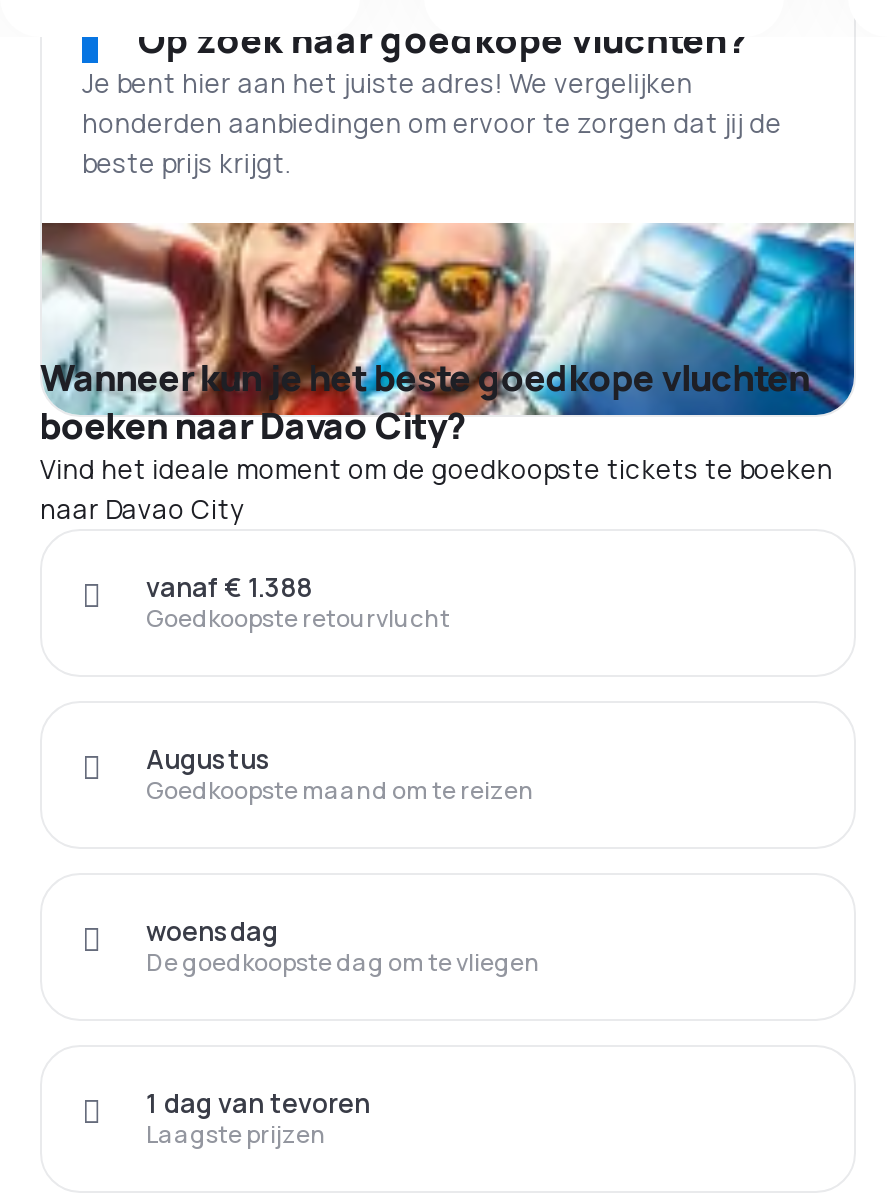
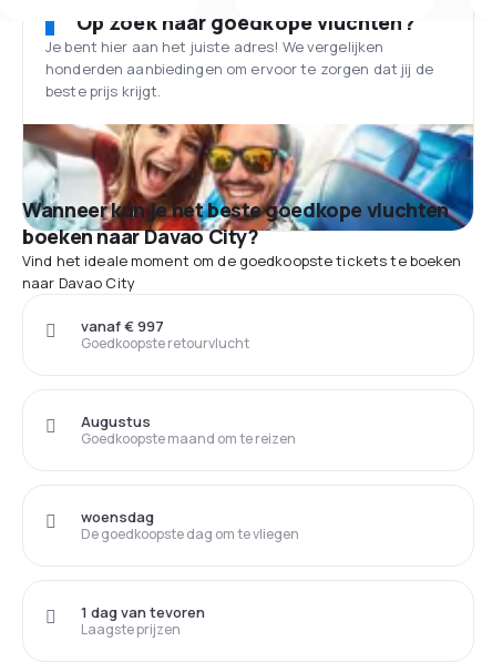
- vanaf € 1.388
+ vanaf € 997
